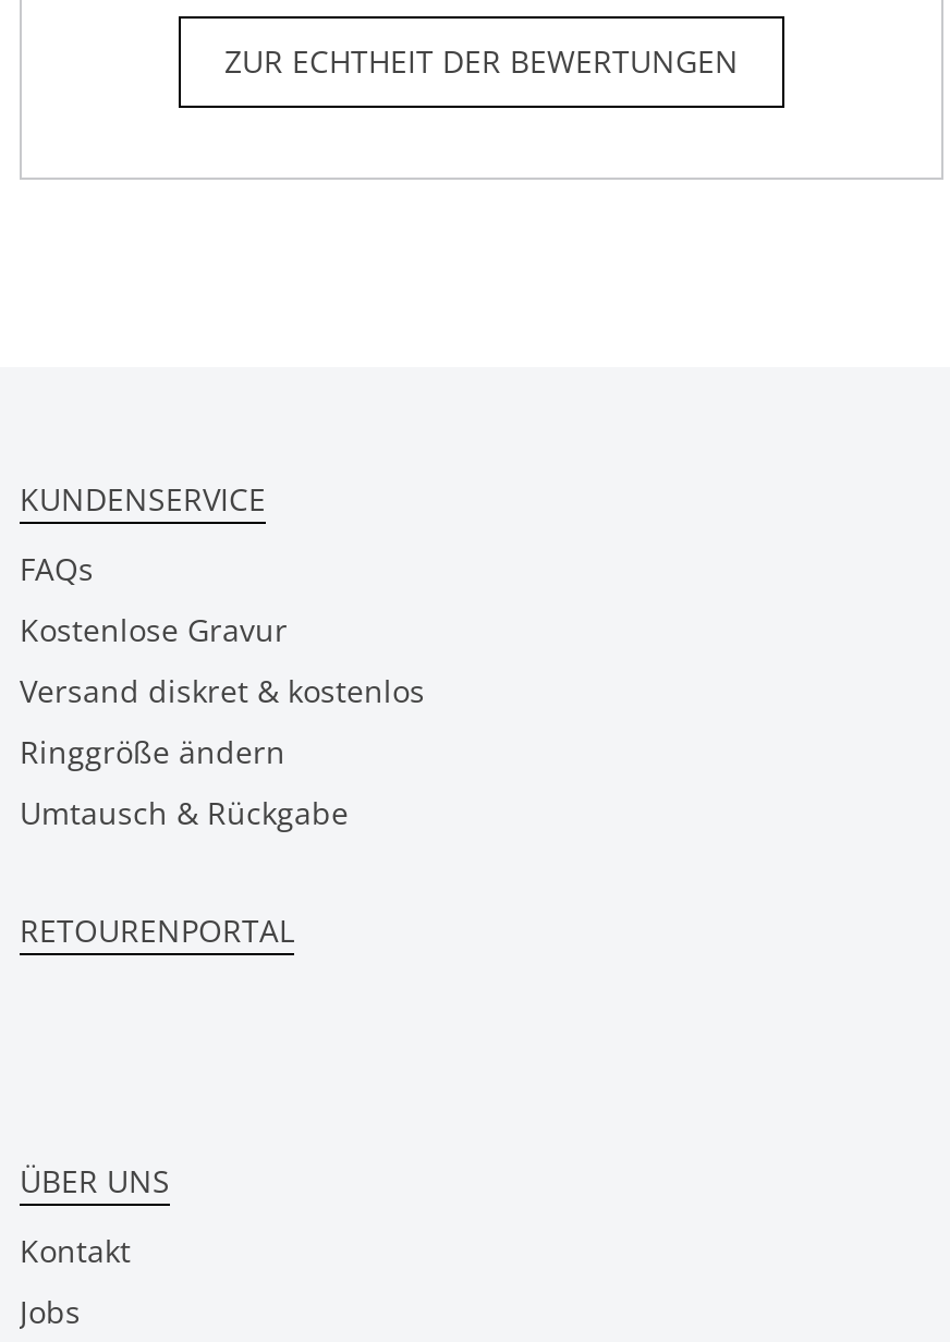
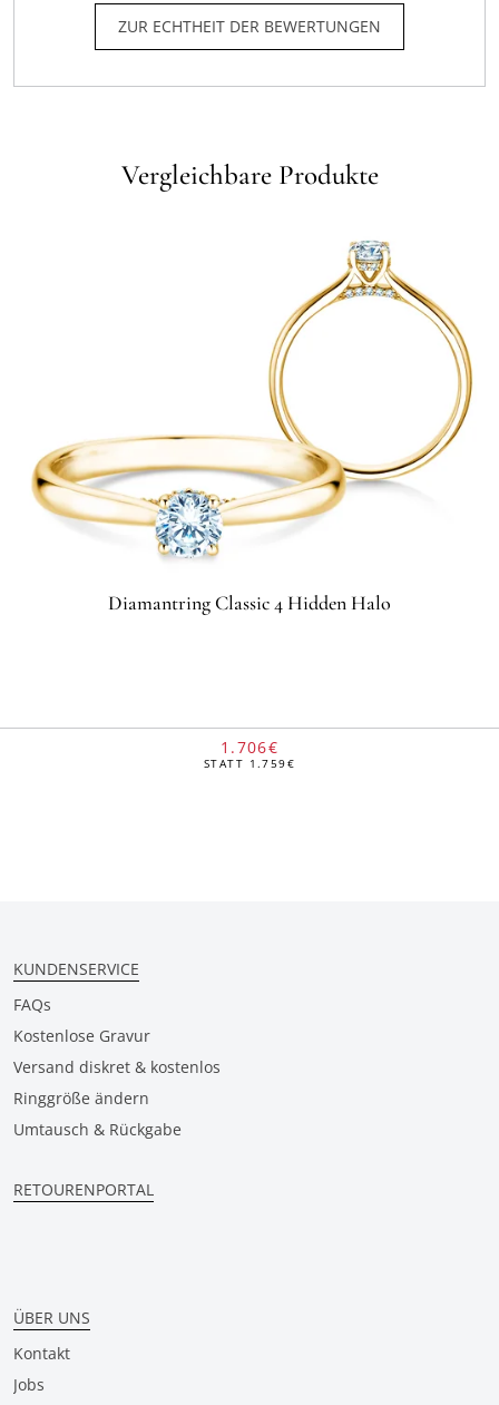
+ [image]
+ Diamantring Classic 4 Hidden Halo

+ Vergleichbare Produkte

+ 1.706€
+ STATT 1.759€
